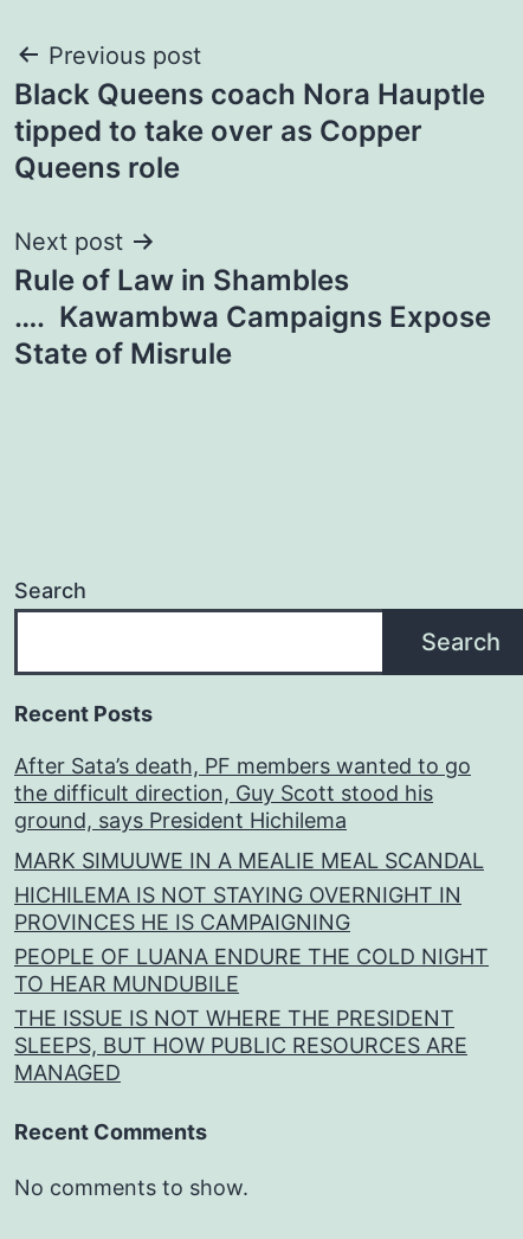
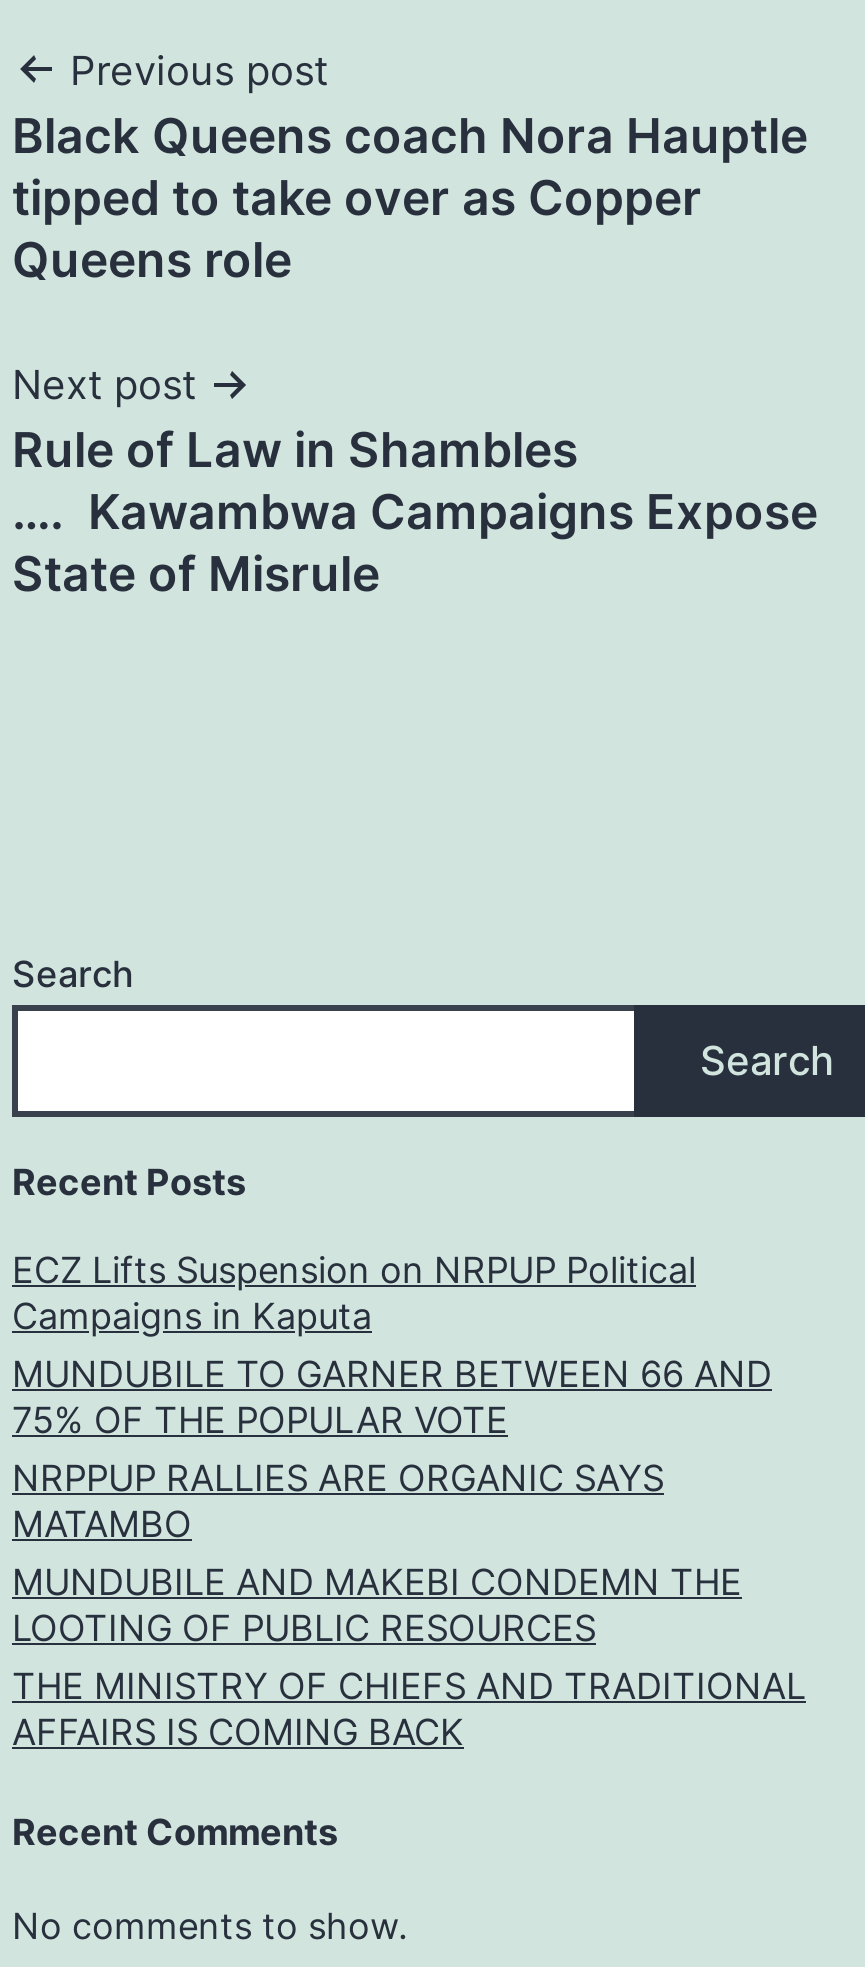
- After Sata’s death, PF members wanted to go
- the difficult direction, Guy Scott stood his
- ground, says President Hichilema
- MARK SIMUUWE IN A MEALIE MEAL SCANDAL
- HICHILEMA IS NOT STAYING OVERNIGHT IN
- PROVINCES HE IS CAMPAIGNING
- PEOPLE OF LUANA ENDURE THE COLD NIGHT
- TO HEAR MUNDUBILE
- THE ISSUE IS NOT WHERE THE PRESIDENT
- SLEEPS, BUT HOW PUBLIC RESOURCES ARE
- MANAGED
+ ECZ Lifts Suspension on NRPUP Political
+ Campaigns in Kaputa
+ MUNDUBILE TO GARNER BETWEEN 66 AND
+ 75% OF THE POPULAR VOTE
+ NRPPUP RALLIES ARE ORGANIC SAYS
+ MATAMBO
+ MUNDUBILE AND MAKEBI CONDEMN THE
+ LOOTING OF PUBLIC RESOURCES
+ THE MINISTRY OF CHIEFS AND TRADITIONAL
+ AFFAIRS IS COMING BACK
